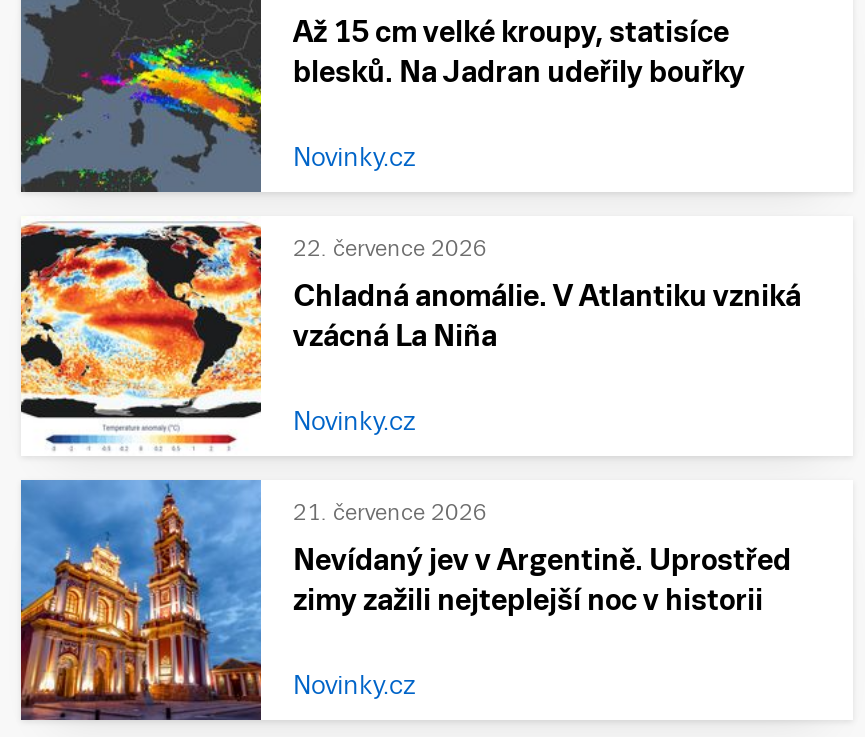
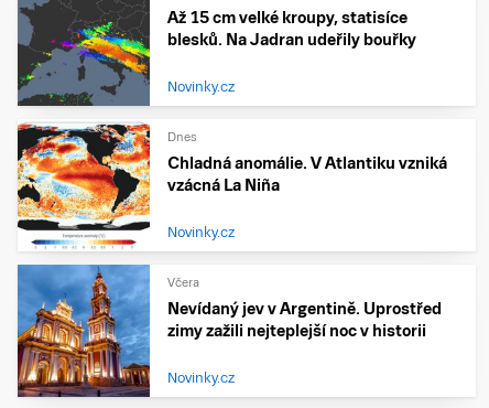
- 22. července 2026
+ Dnes

- 21. července 2026
+ Včera
